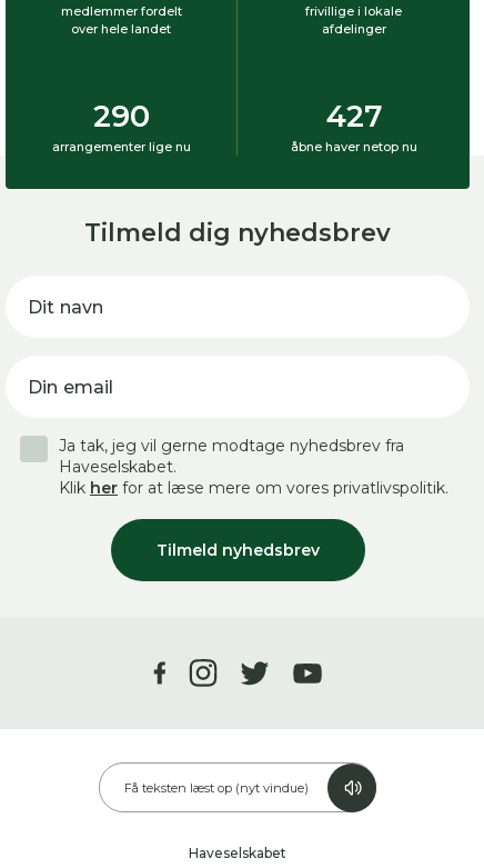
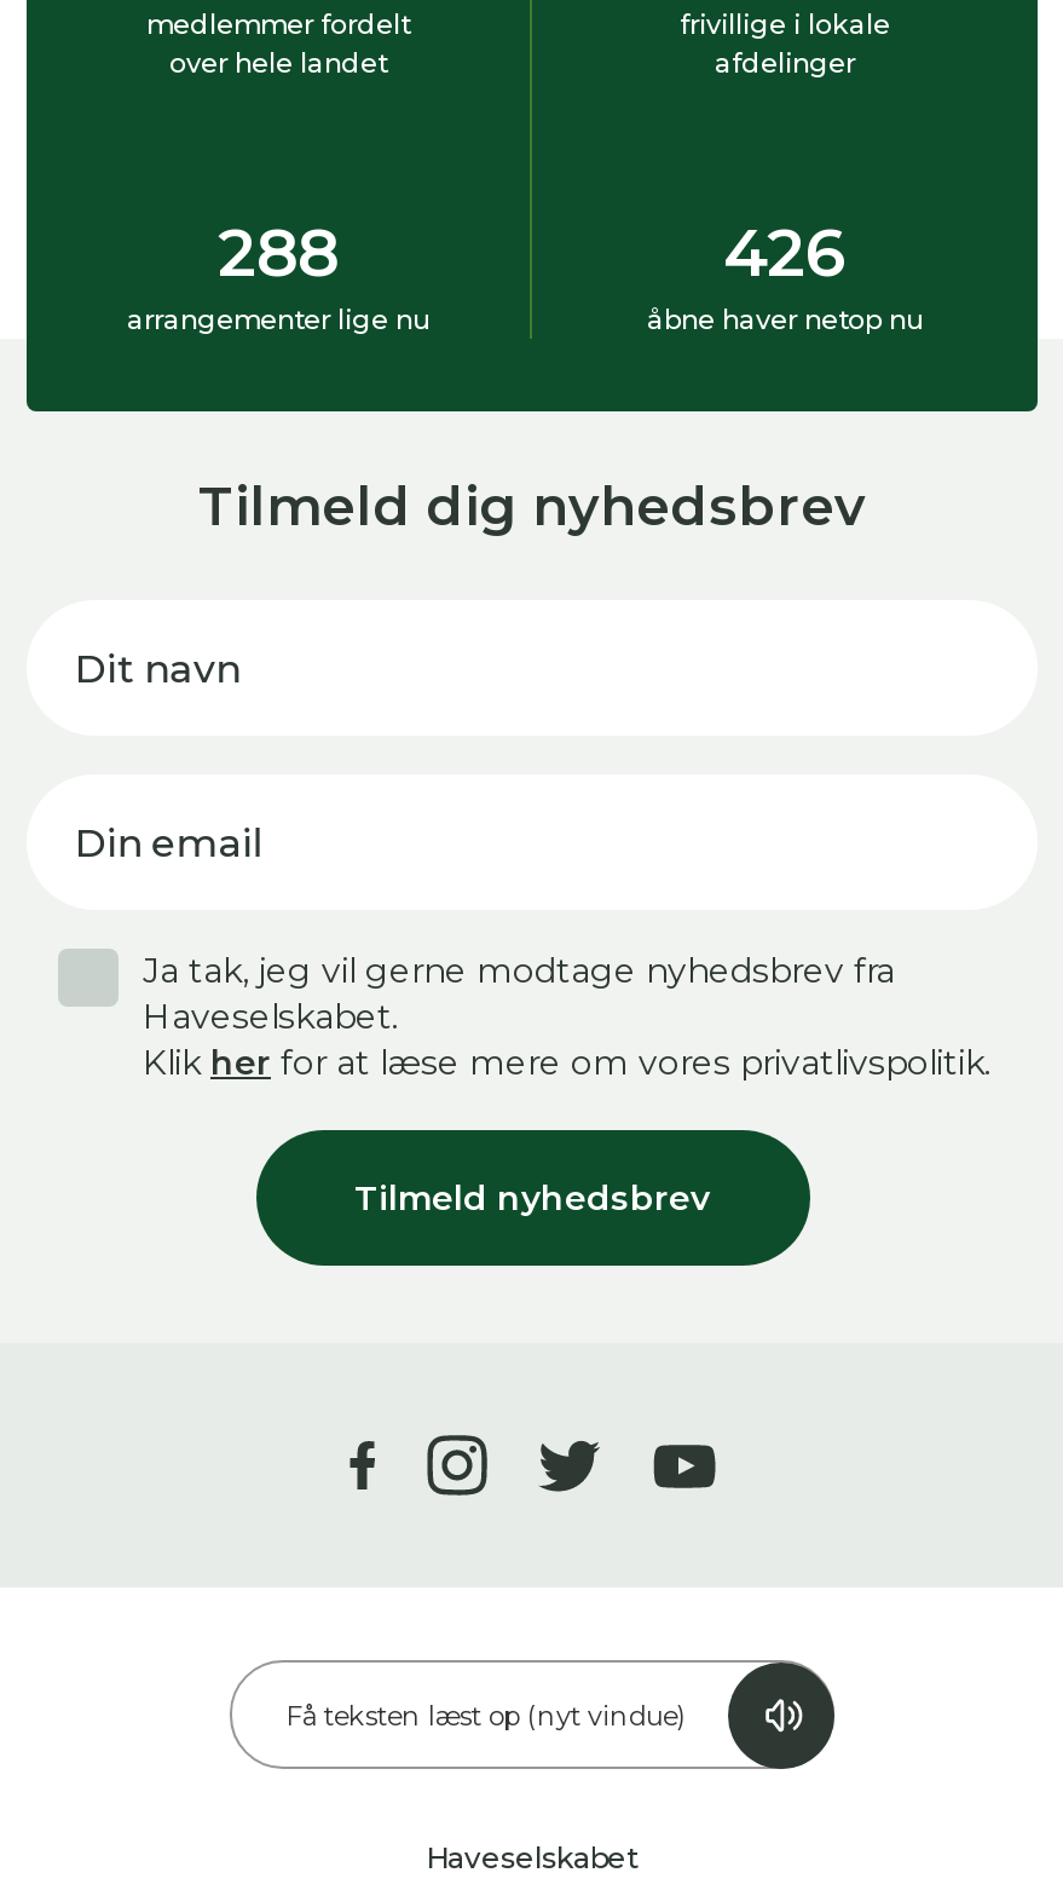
- 290
+ 288

- 427
+ 426
